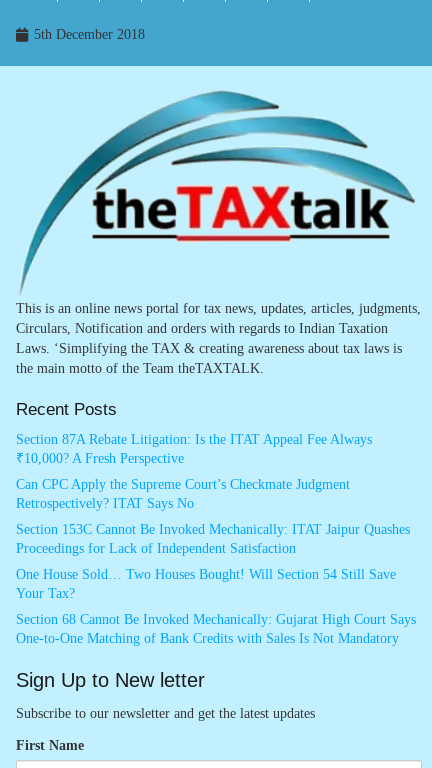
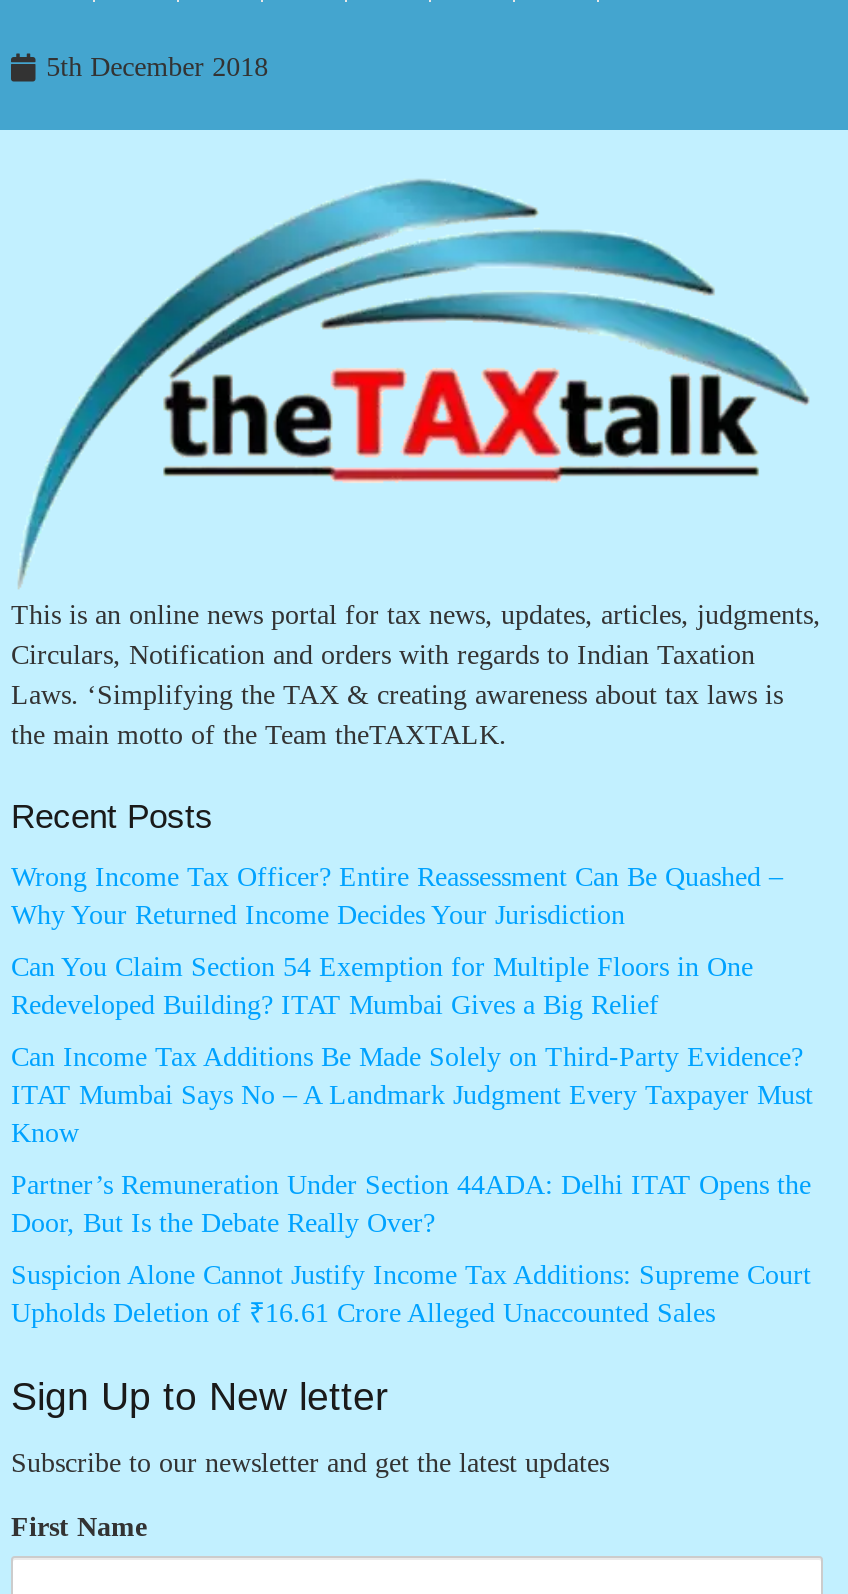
- Section 87A Rebate Litigation: Is the ITAT Appeal Fee Always
- ₹10,000? A Fresh Perspective
+ Wrong Income Tax Officer? Entire Reassessment Can Be Quashed –
+ Why Your Returned Income Decides Your Jurisdiction

- Can CPC Apply the Supreme Court’s Checkmate Judgment
- Retrospectively? ITAT Says No
+ Can You Claim Section 54 Exemption for Multiple Floors in One
+ Redeveloped Building? ITAT Mumbai Gives a Big Relief

- Section 153C Cannot Be Invoked Mechanically: ITAT Jaipur Quashes
- Proceedings for Lack of Independent Satisfaction
+ Can Income Tax Additions Be Made Solely on Third-Party Evidence?
+ ITAT Mumbai Says No – A Landmark Judgment Every Taxpayer Must
+ Know

- One House Sold… Two Houses Bought! Will Section 54 Still Save
- Your Tax?
+ Partner’s Remuneration Under Section 44ADA: Delhi ITAT Opens the
+ Door, But Is the Debate Really Over?

- Section 68 Cannot Be Invoked Mechanically: Gujarat High Court Says
- One-to-One Matching of Bank Credits with Sales Is Not Mandatory
+ Suspicion Alone Cannot Justify Income Tax Additions: Supreme Court
+ Upholds Deletion of ₹16.61 Crore Alleged Unaccounted Sales
